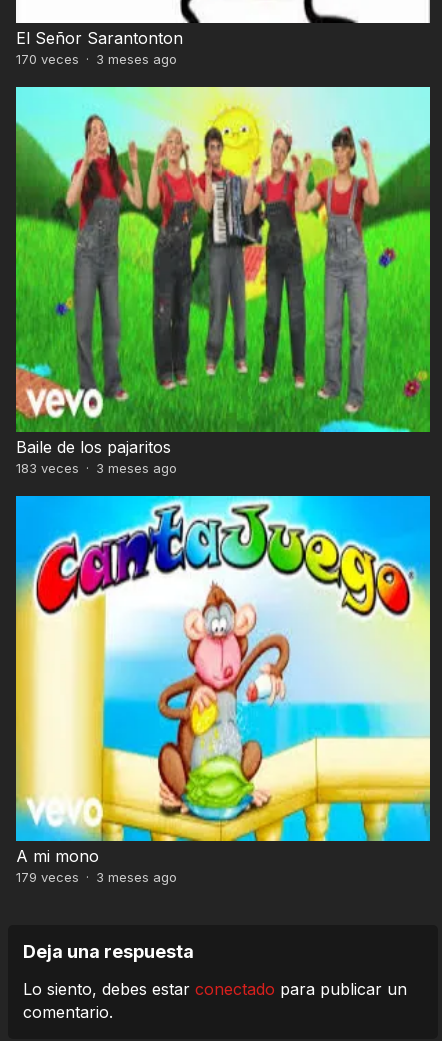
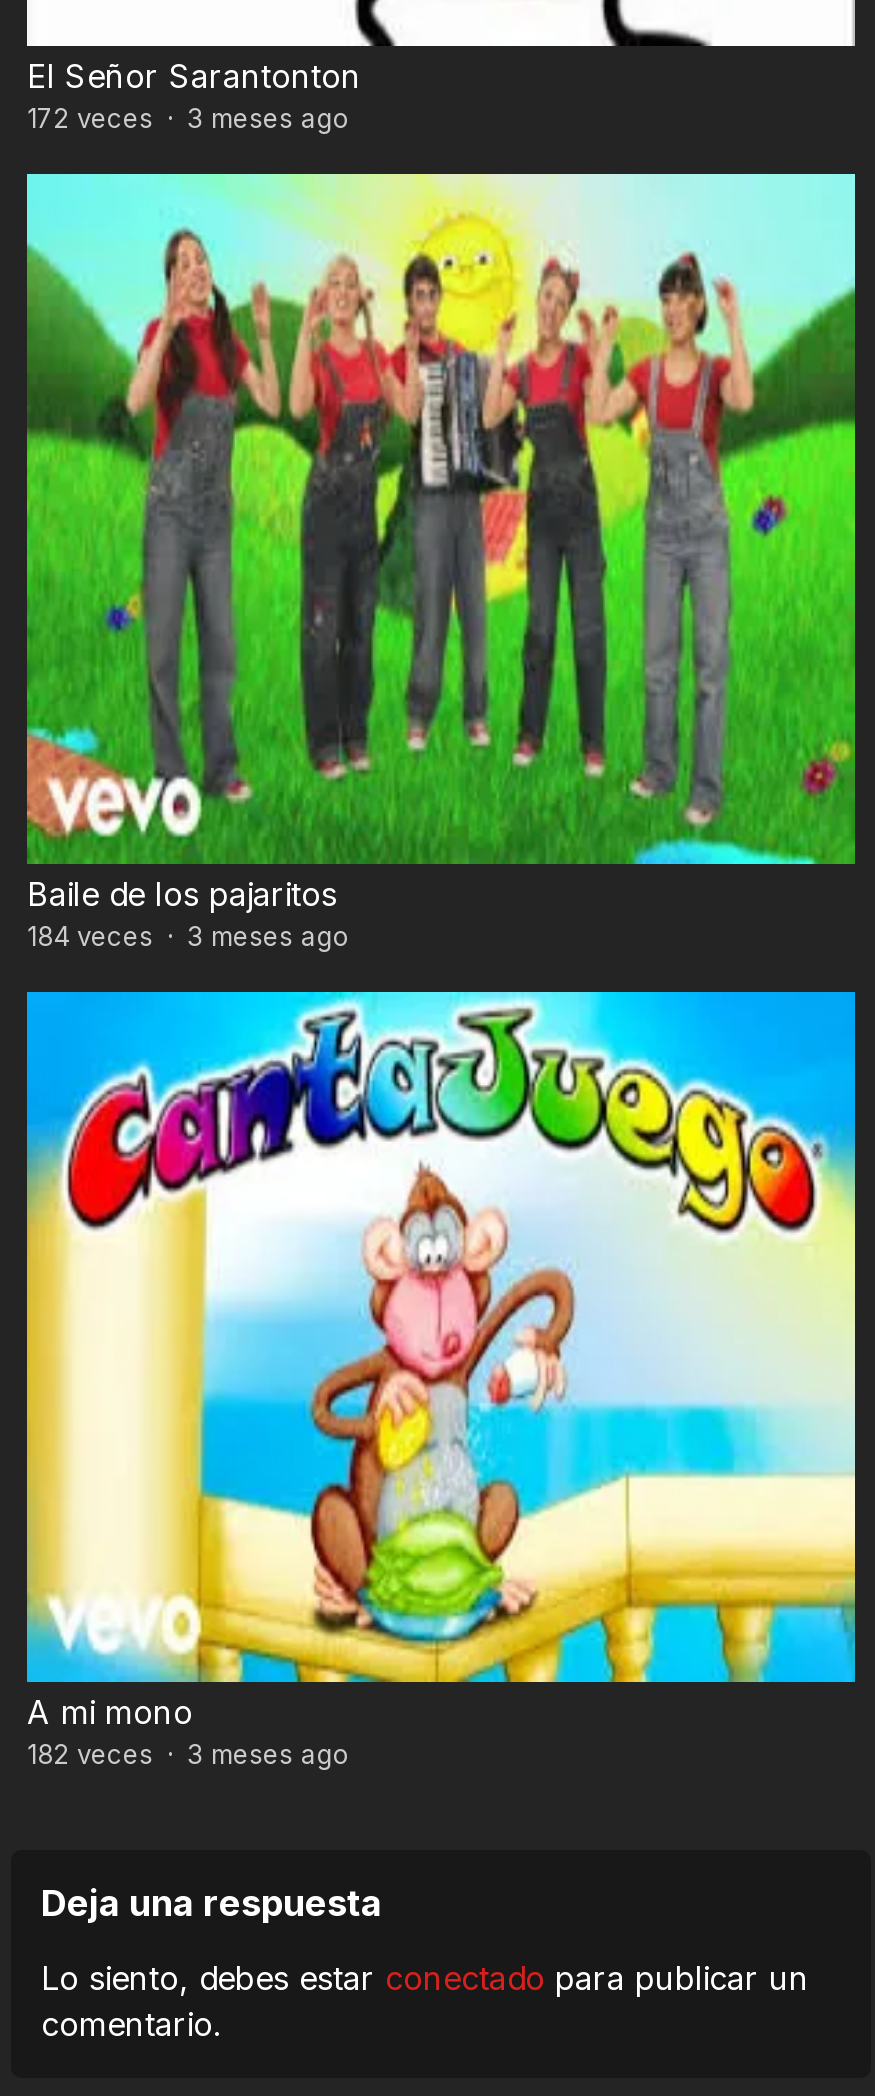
- 170 veces · 3 meses ago
+ 172 veces · 3 meses ago

- 183 veces · 3 meses ago
+ 184 veces · 3 meses ago

- 179 veces · 3 meses ago
+ 182 veces · 3 meses ago
